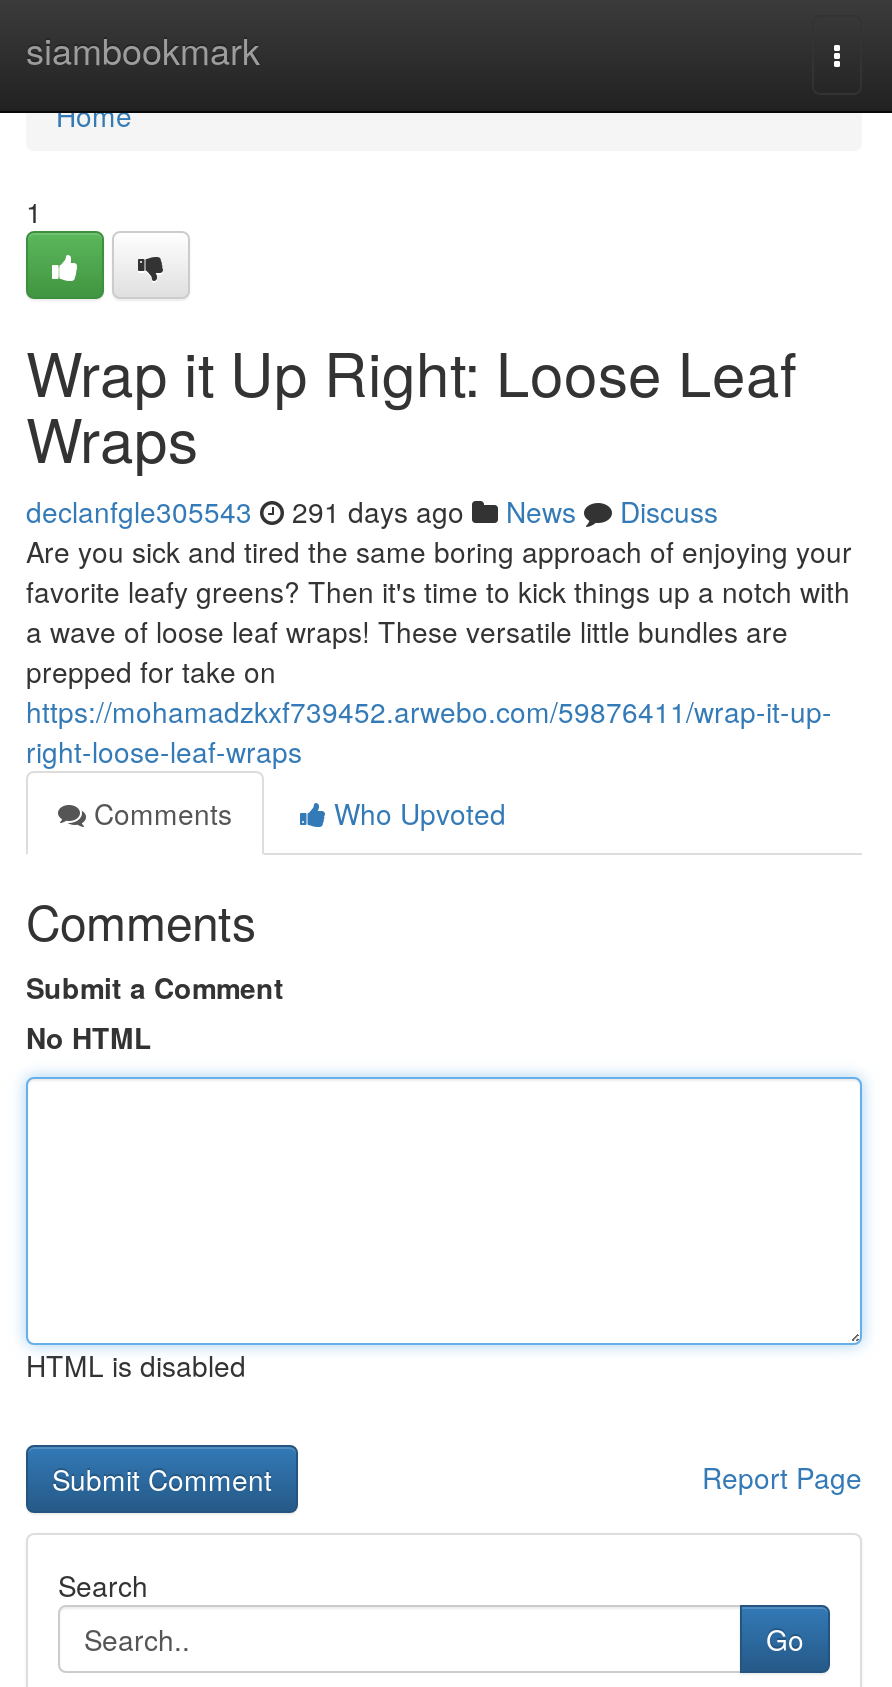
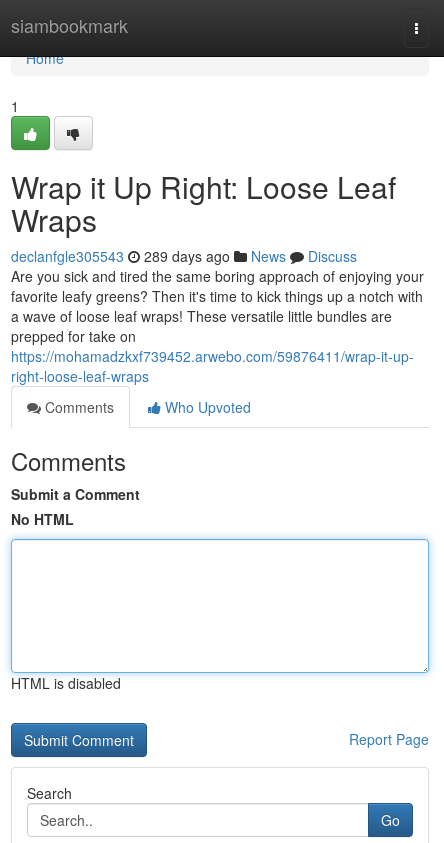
- declanfgle305543 291 days ago News Discuss
+ declanfgle305543 289 days ago News Discuss
